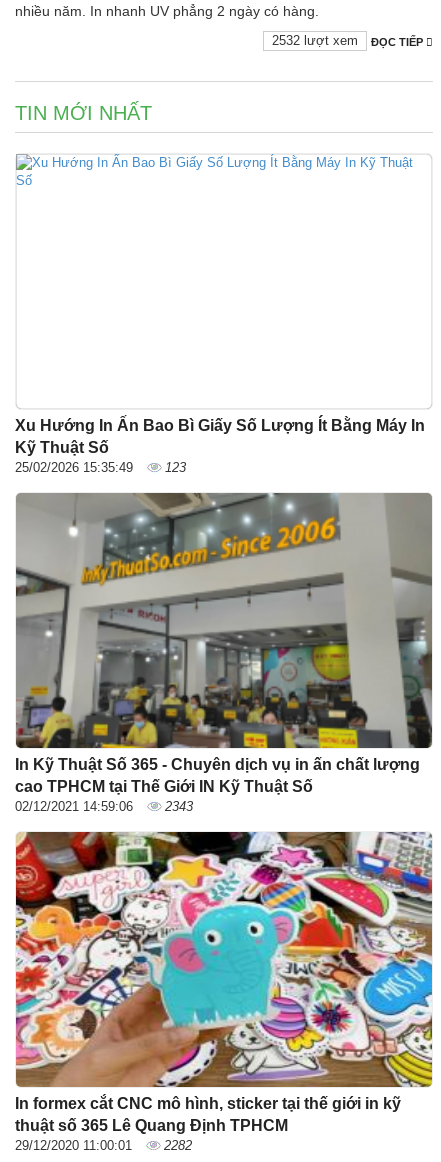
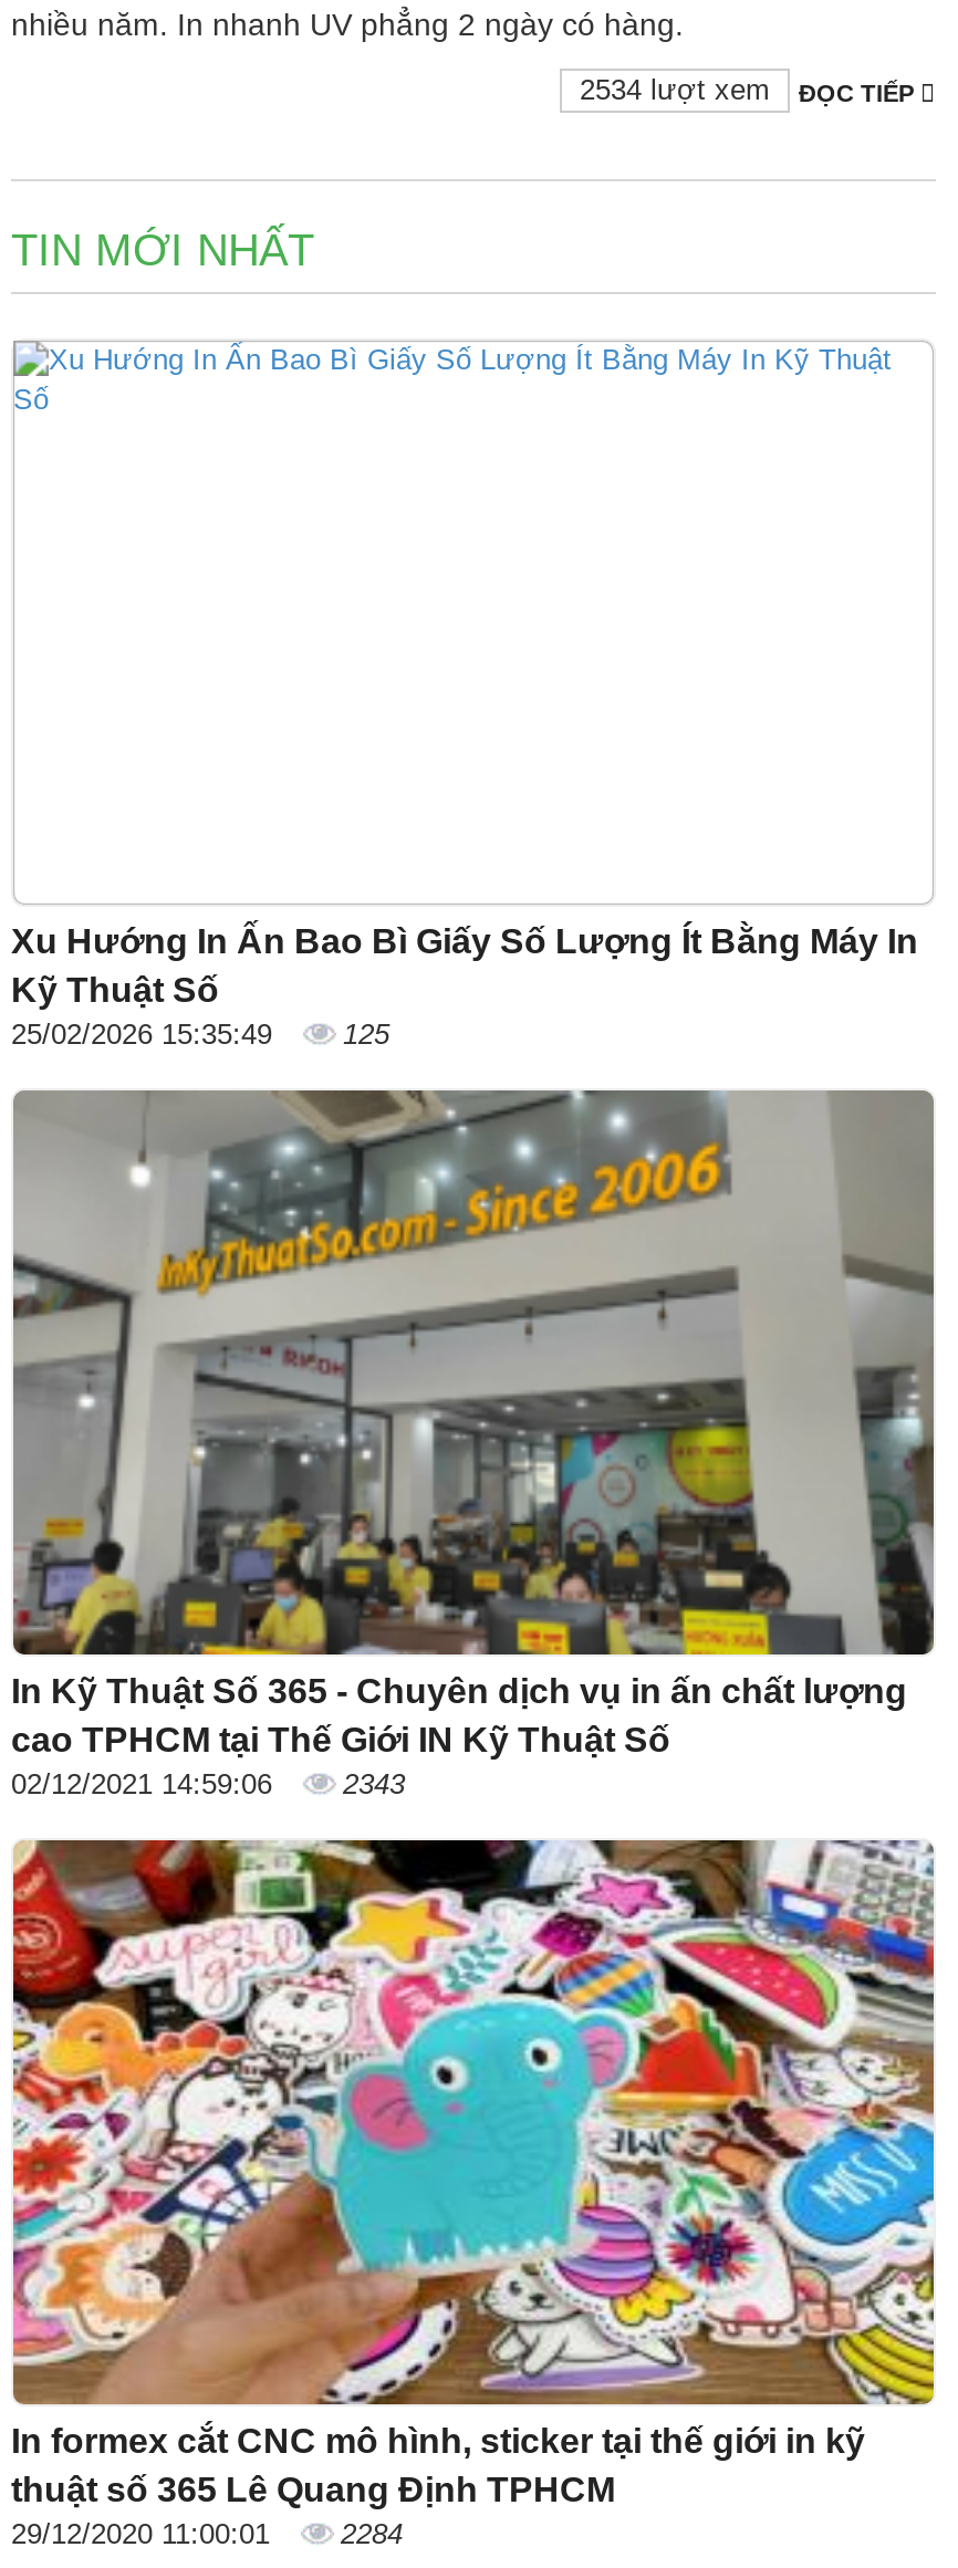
- 2532 lượt xem ĐỌC TIẾP
+ 2534 lượt xem ĐỌC TIẾP

- 123
+ 125

- 2282
+ 2284
